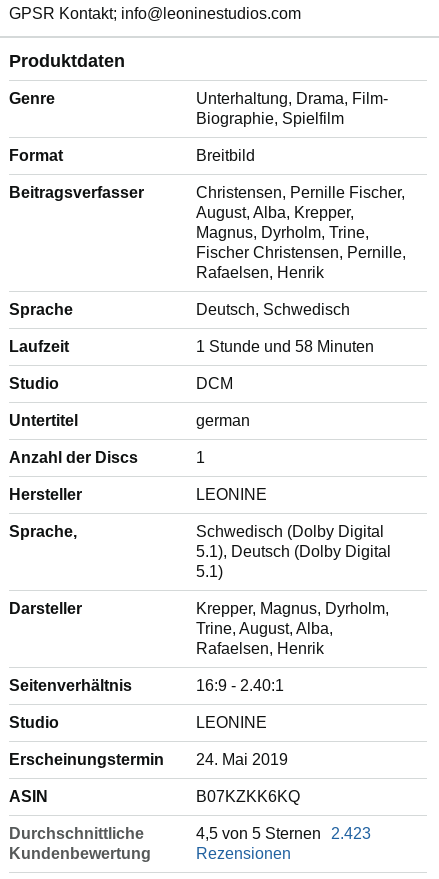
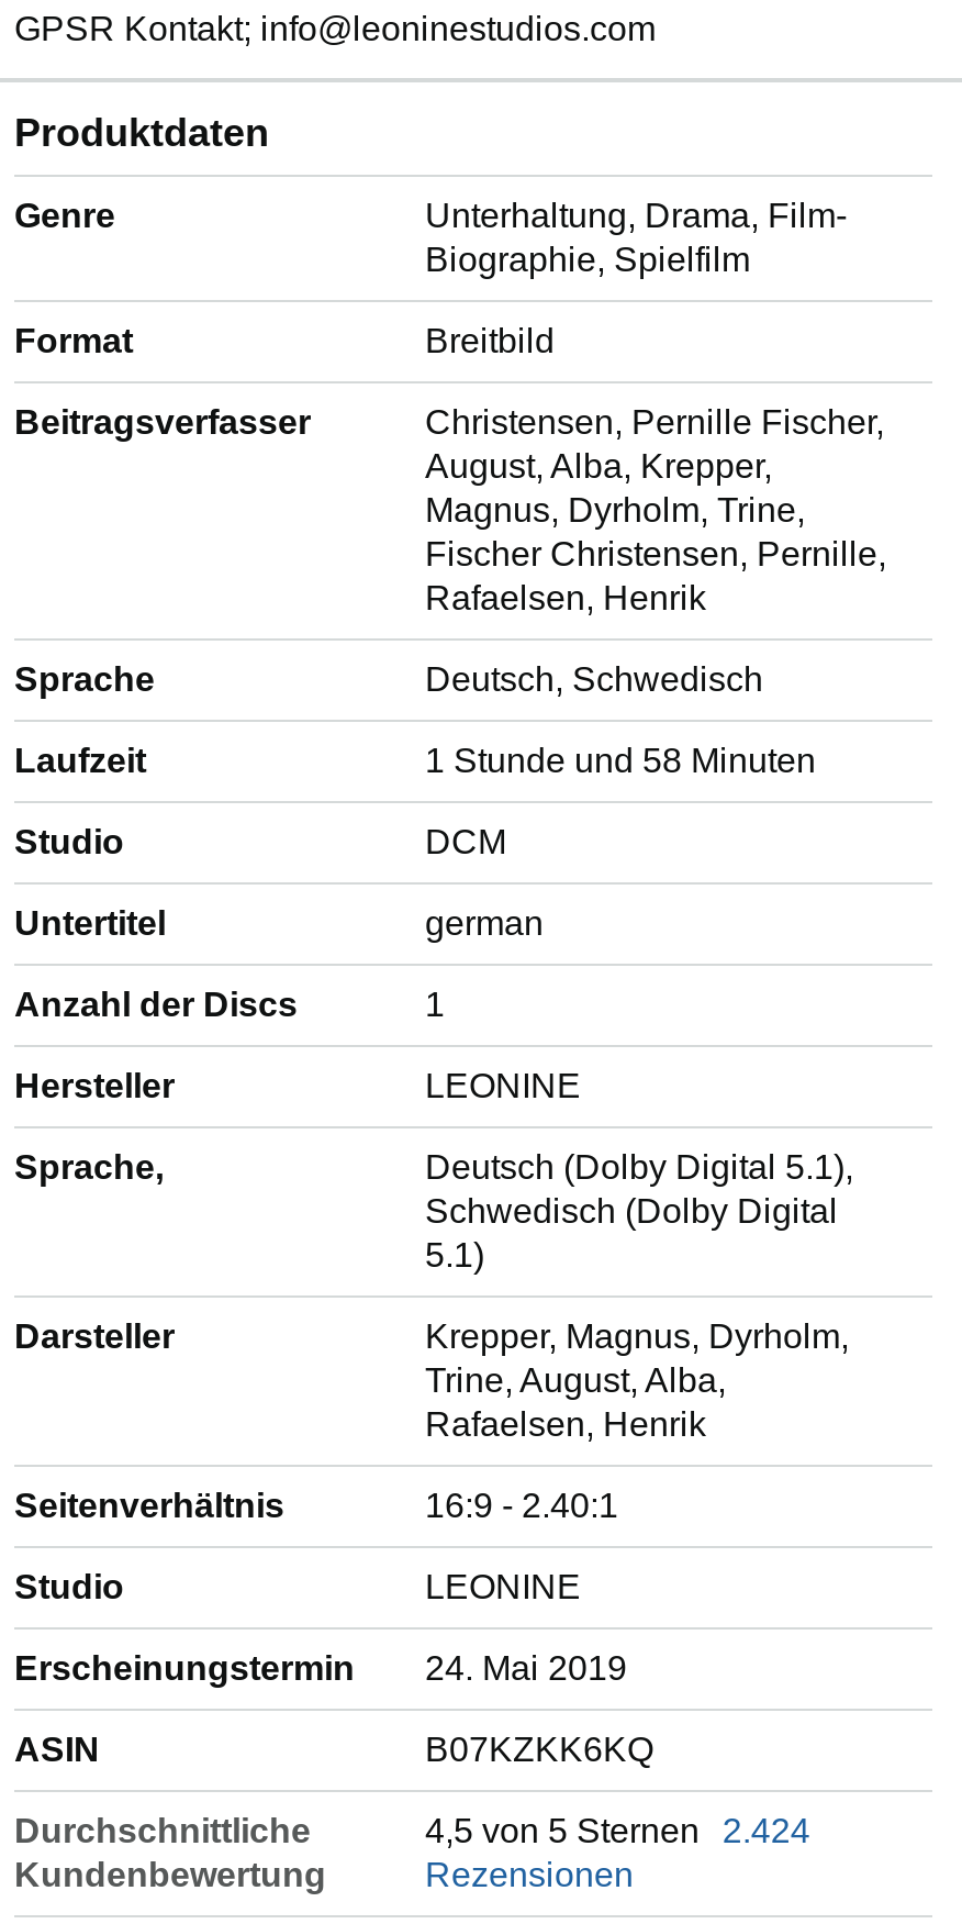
moved down: Schwedisch (Dolby Digital

+ Deutsch (Dolby Digital 5.1),

- 5.1), Deutsch (Dolby Digital

- 4,5 von 5 Sternen 2.423
+ 4,5 von 5 Sternen 2.424
